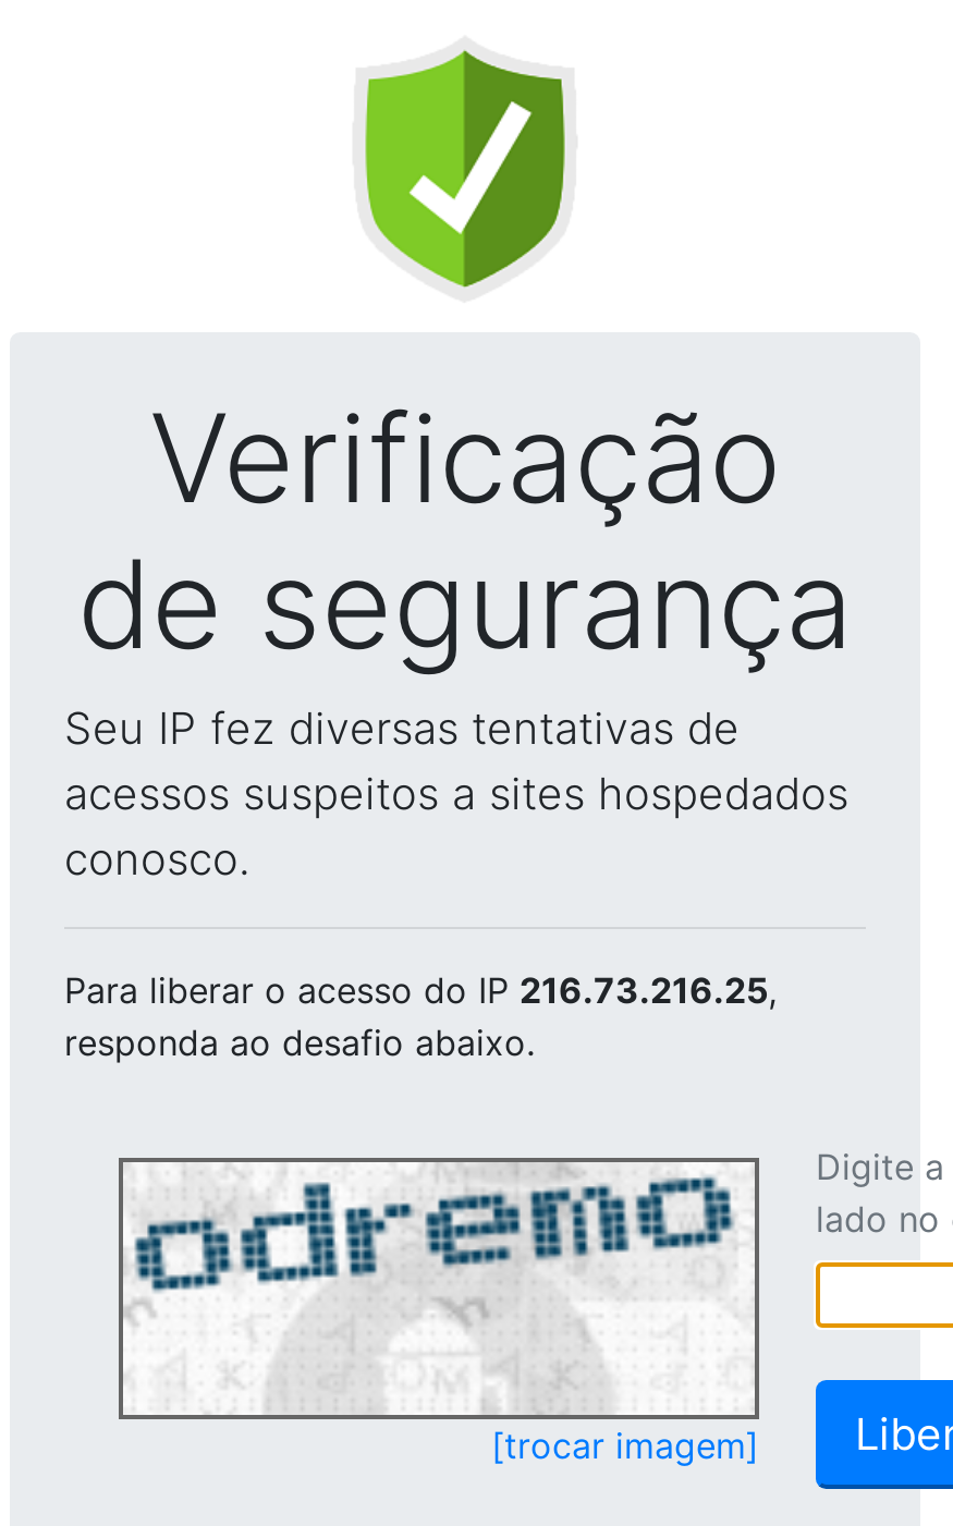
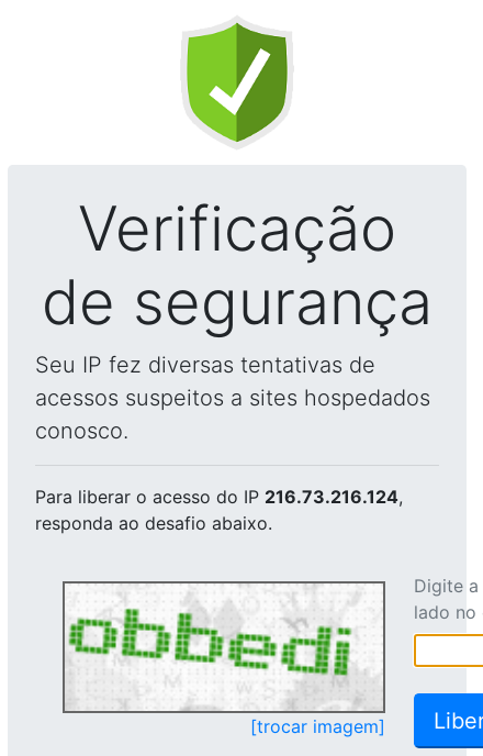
- Para liberar o acesso do IP 216.73.216.25,
+ Para liberar o acesso do IP 216.73.216.124,

- [image]
+ [image]
